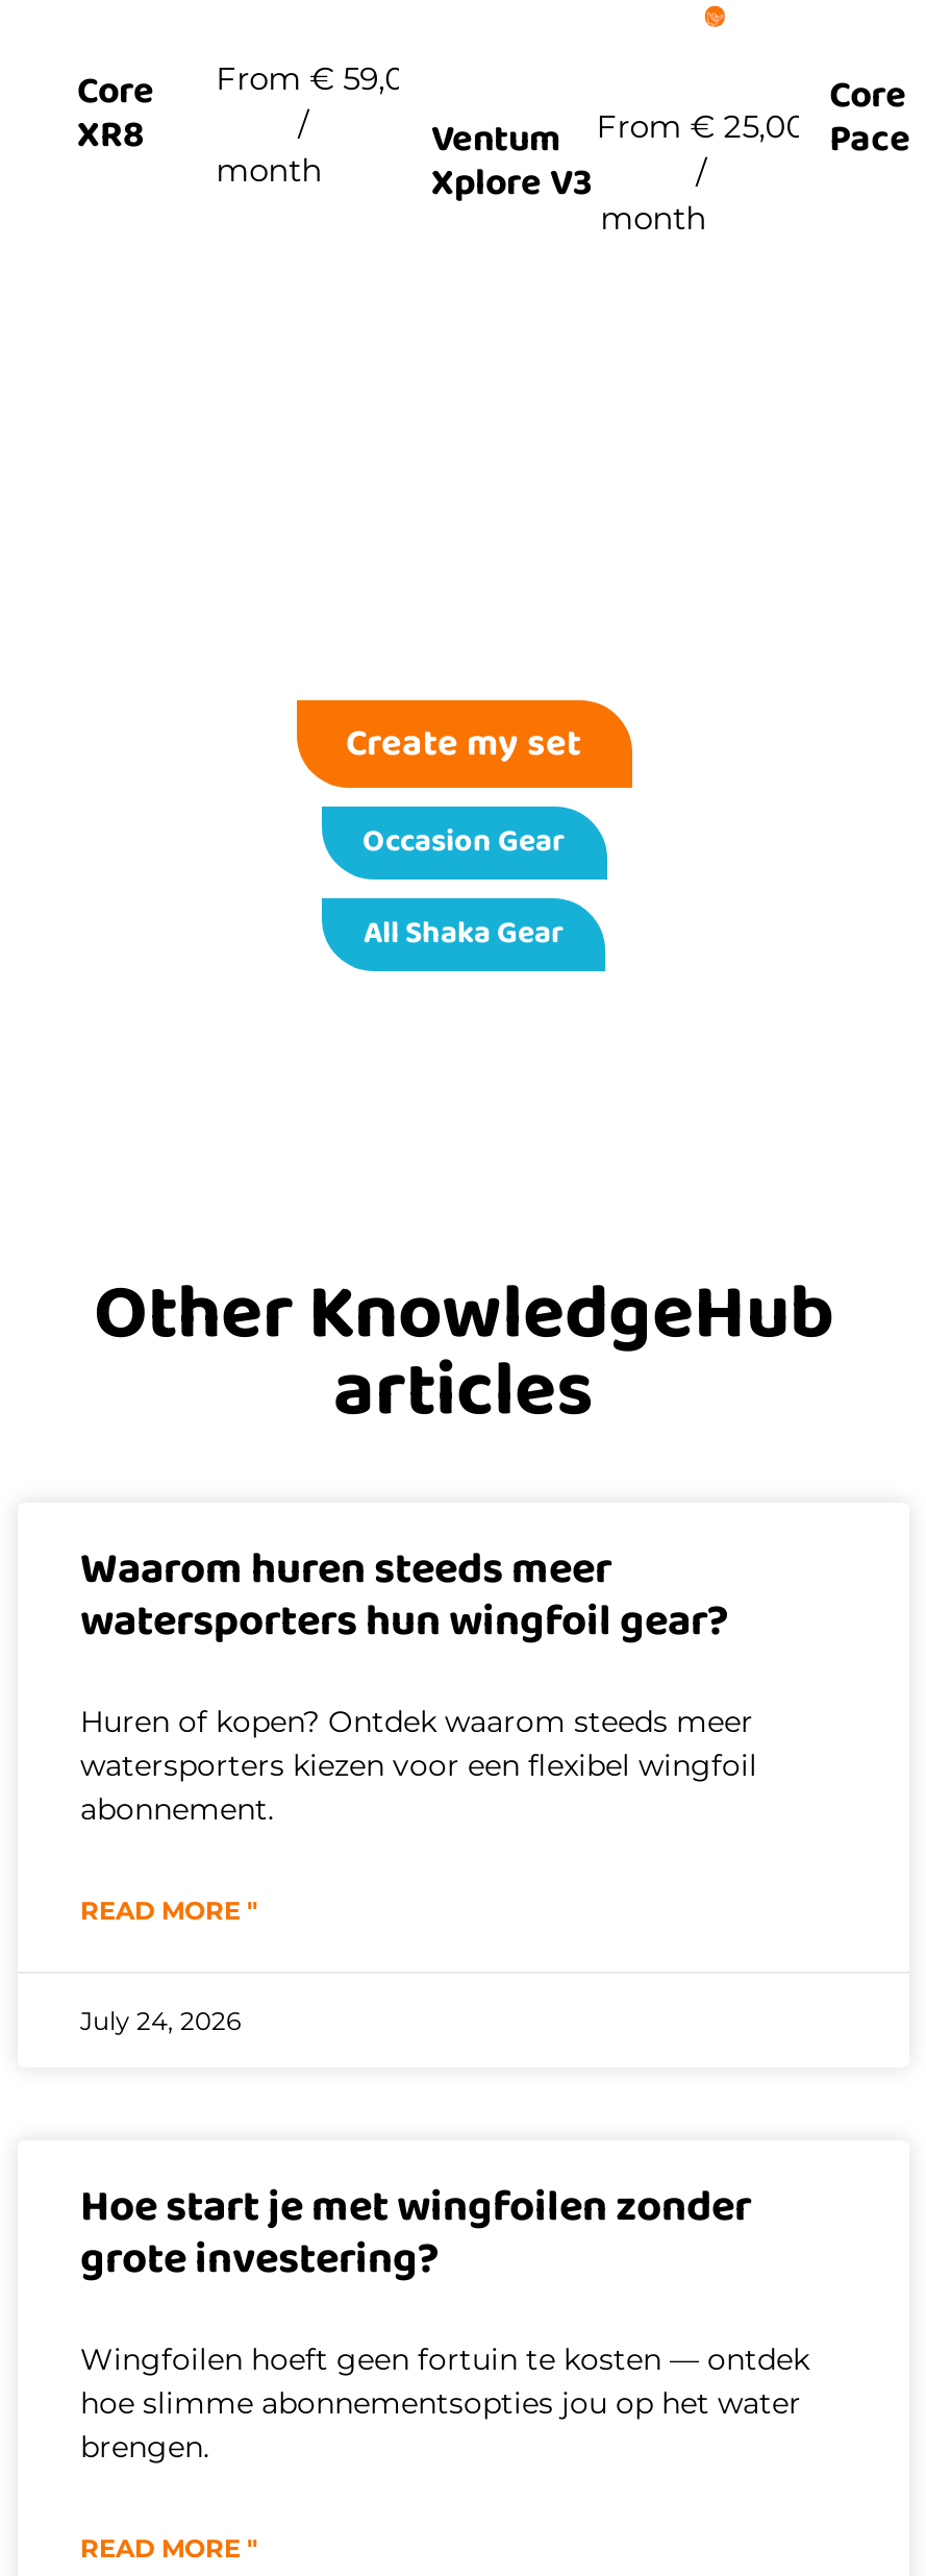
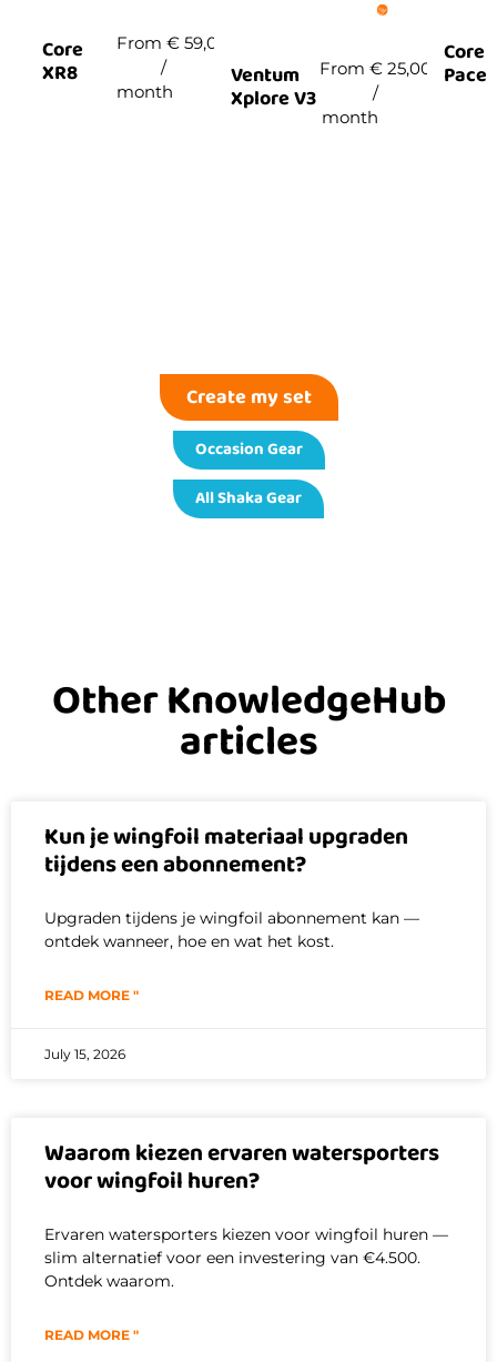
- Waarom huren steeds meer
- watersporters hun wingfoil gear?
+ Kun je wingfoil materiaal upgraden
+ tijdens een abonnement?

- Huren of kopen? Ontdek waarom steeds meer
- watersporters kiezen voor een flexibel wingfoil
- abonnement.
+ Upgraden tijdens je wingfoil abonnement kan —
+ ontdek wanneer, hoe en wat het kost.

- July 24, 2026
+ July 15, 2026

- Hoe start je met wingfoilen zonder
- grote investering?
+ Waarom kiezen ervaren watersporters
+ voor wingfoil huren?

- Wingfoilen hoeft geen fortuin te kosten — ontdek
- hoe slimme abonnementsopties jou op het water
- brengen.
+ Ervaren watersporters kiezen voor wingfoil huren —
+ slim alternatief voor een investering van €4.500.
+ Ontdek waarom.
